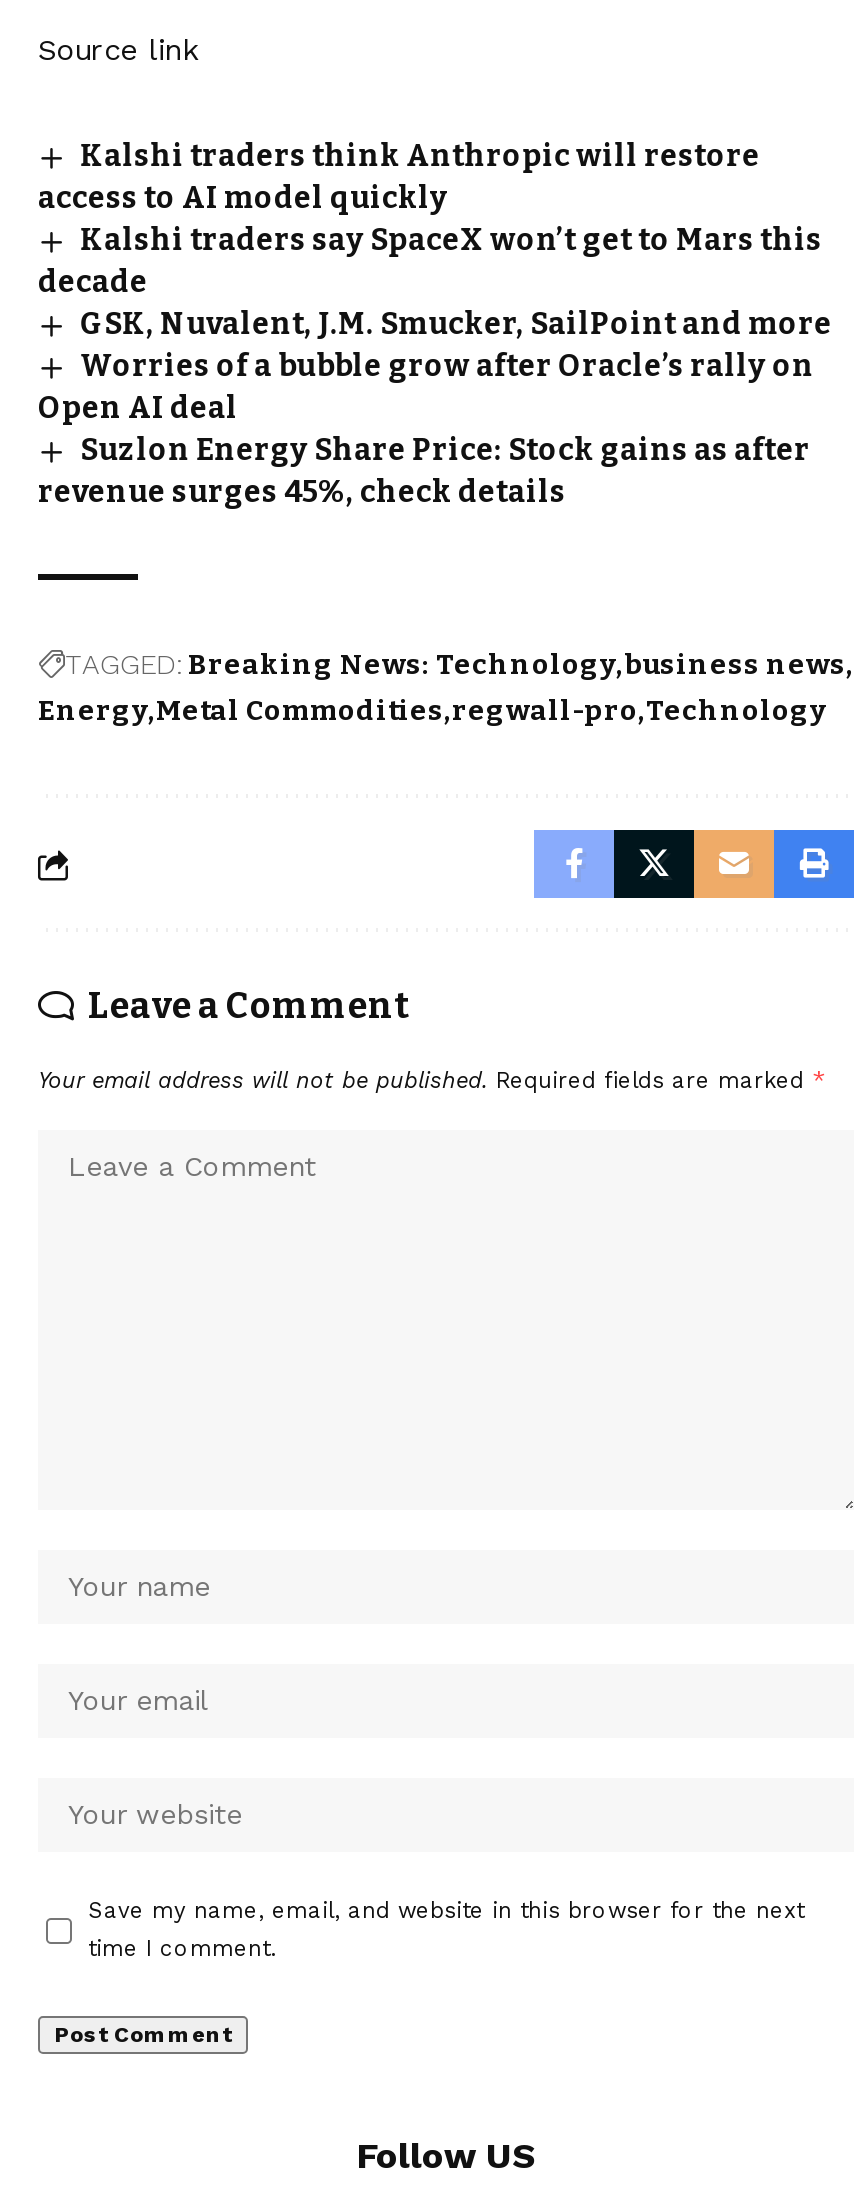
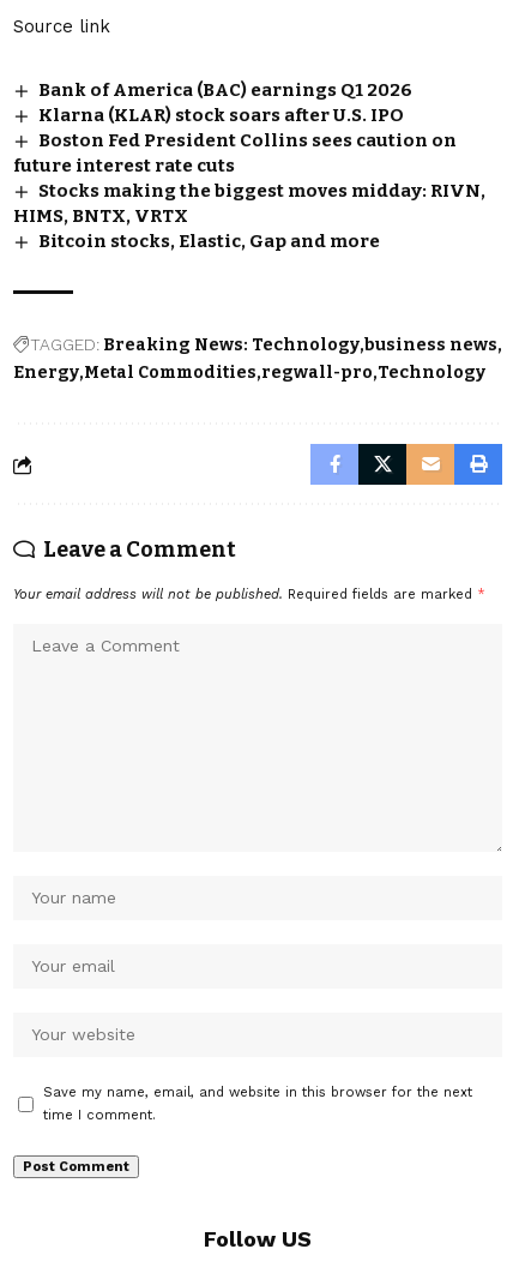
- Kalshi traders think Anthropic will restore
- access to AI model quickly
- Kalshi traders say SpaceX won’t get to Mars this
- decade
- GSK, Nuvalent, J.M. Smucker, SailPoint and more
- Worries of a bubble grow after Oracle’s rally on
- Open AI deal
- Suzlon Energy Share Price: Stock gains as after
- revenue surges 45%, check details
+ Bank of America (BAC) earnings Q1 2026
+ Klarna (KLAR) stock soars after U.S. IPO
+ Boston Fed President Collins sees caution on
+ future interest rate cuts
+ Stocks making the biggest moves midday: RIVN,
+ HIMS, BNTX, VRTX
+ Bitcoin stocks, Elastic, Gap and more
